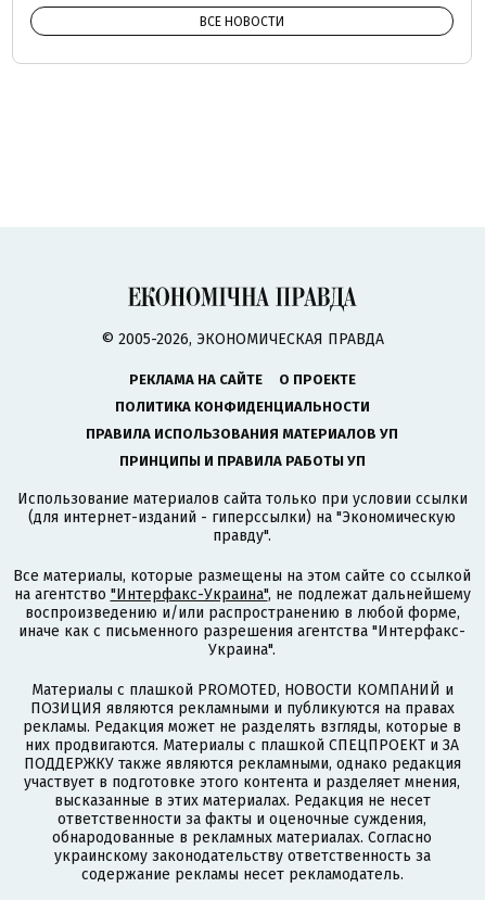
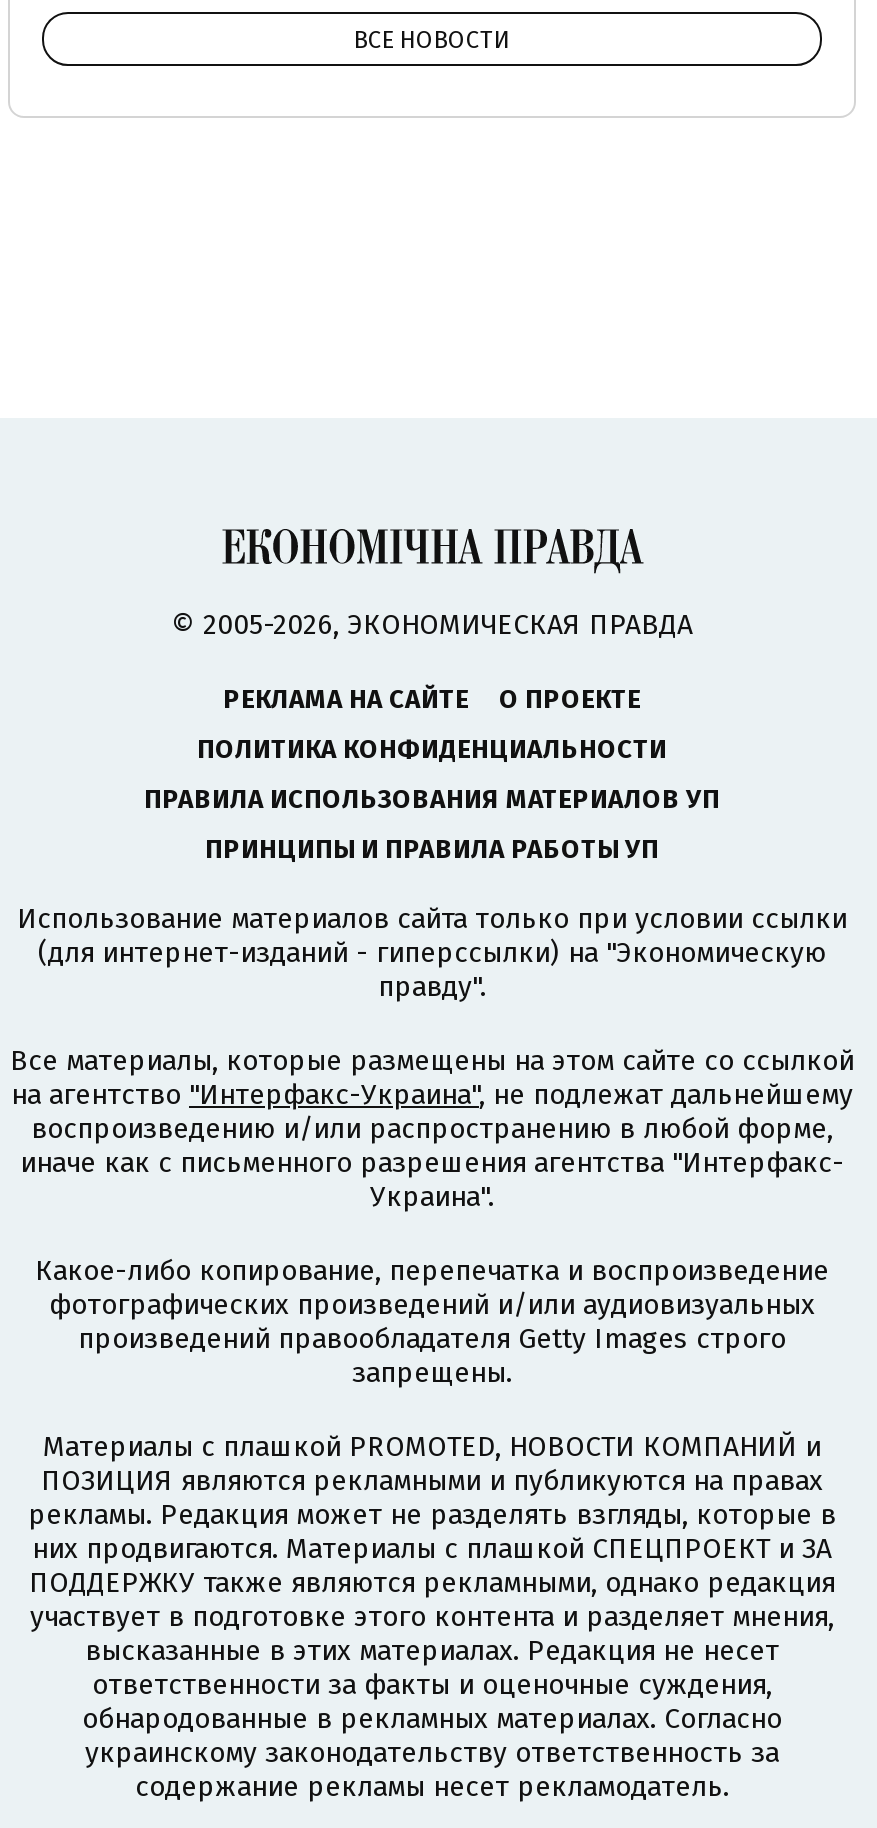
+ Какое-либо копирование, перепечатка и воспроизведение
+ фотографических произведений и/или аудиовизуальных
+ произведений правообладателя Getty Images строго
+ запрещены.
